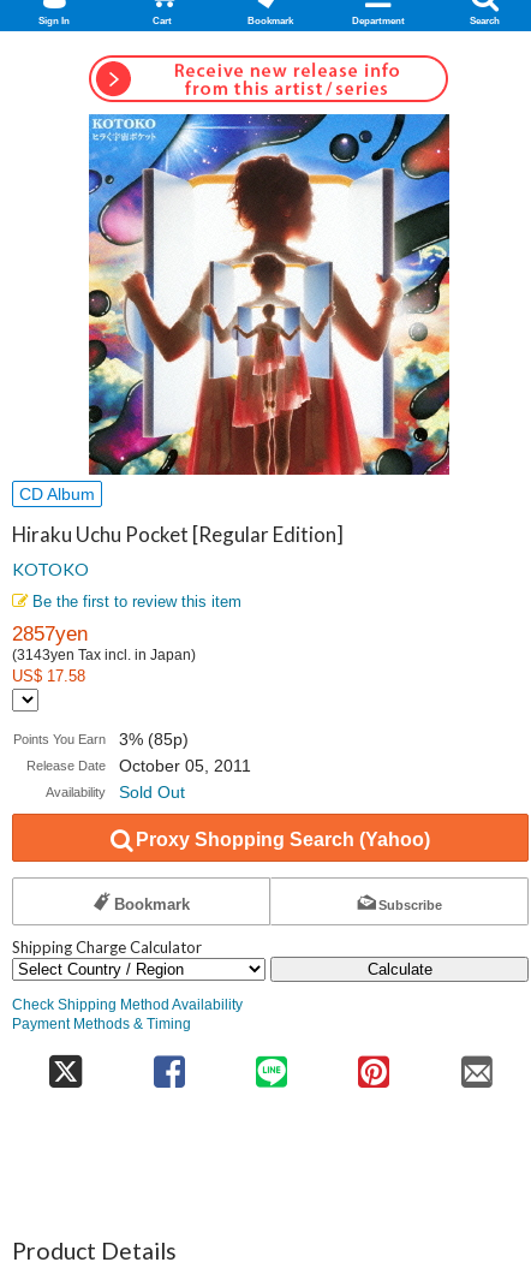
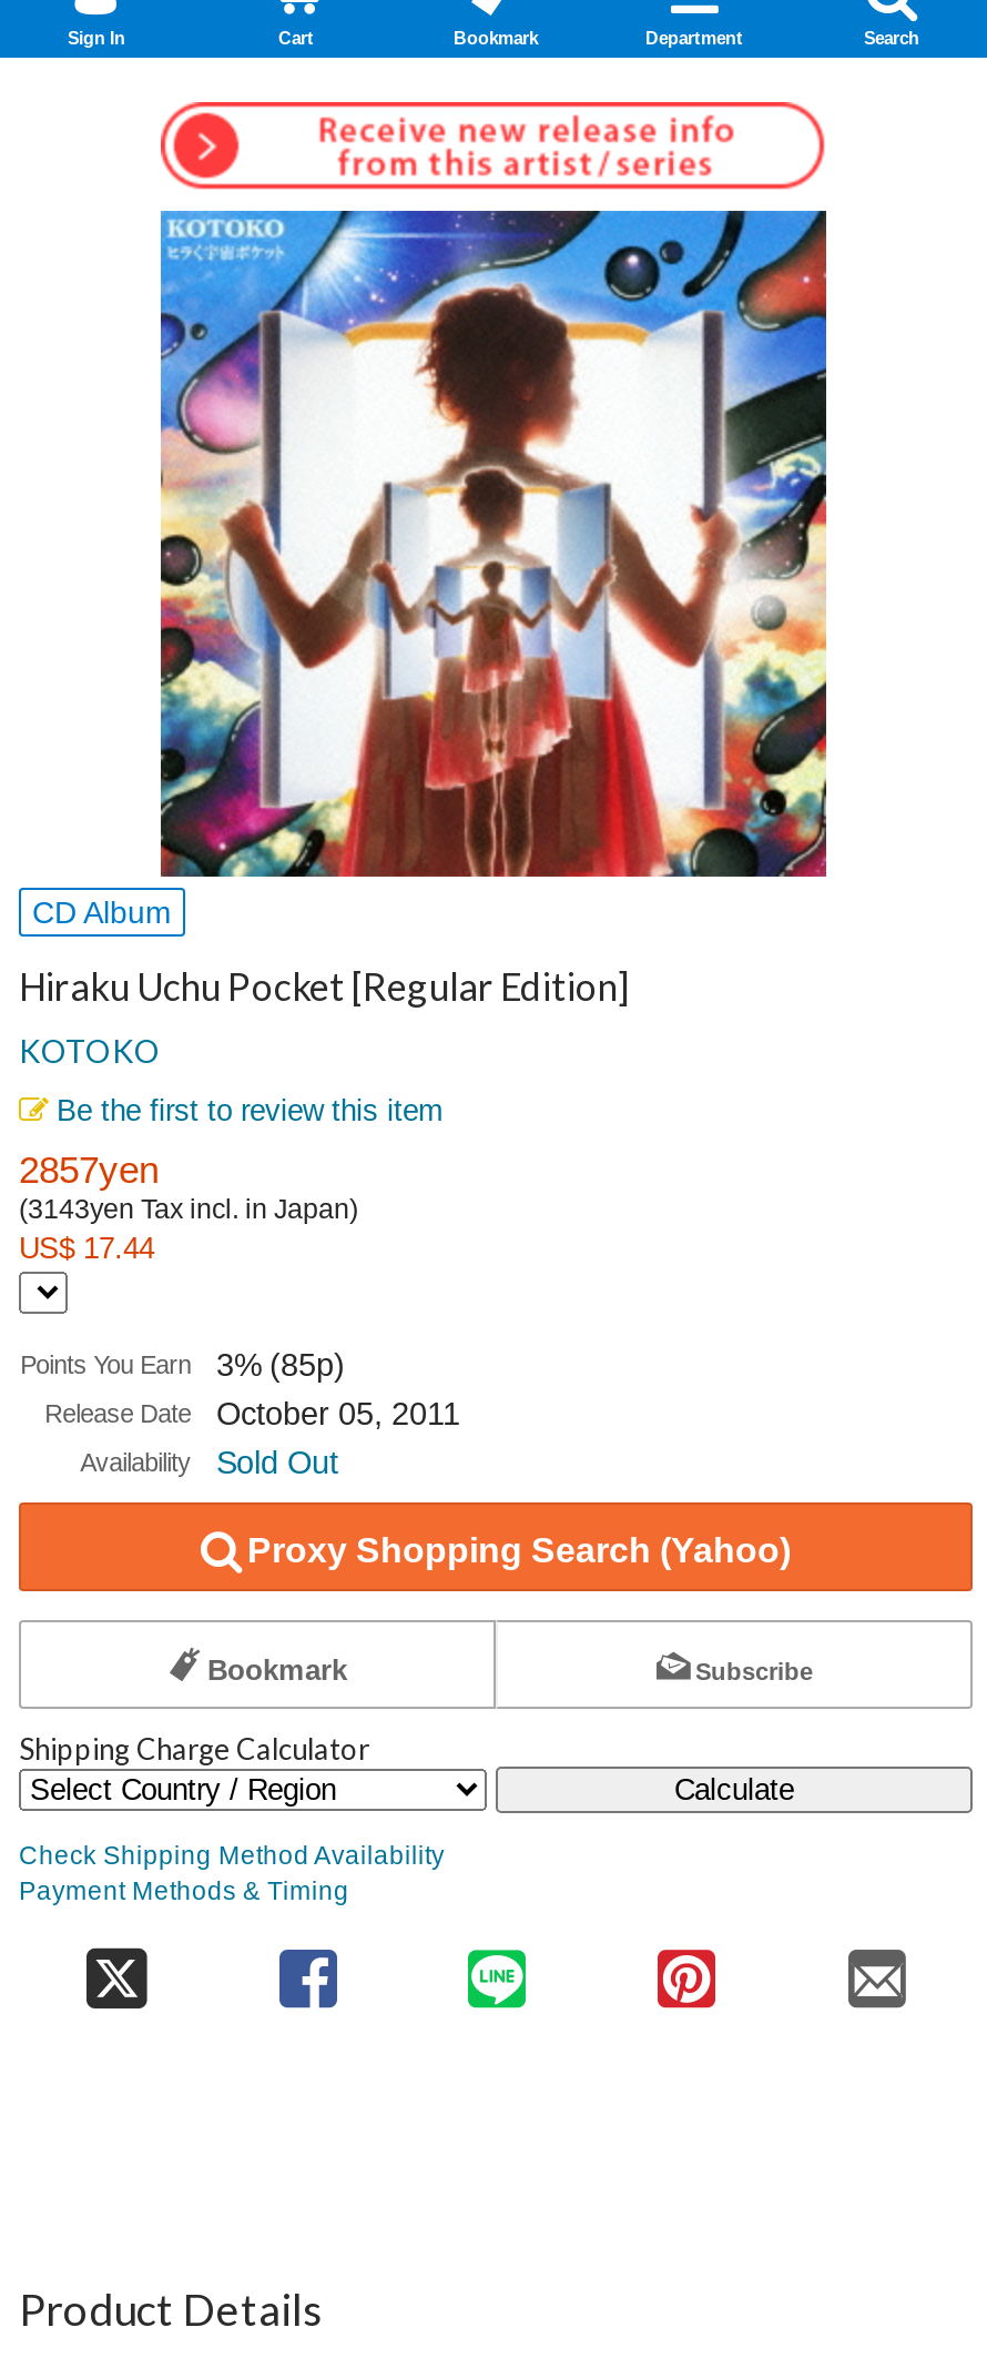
- US$ 17.58
+ US$ 17.44
